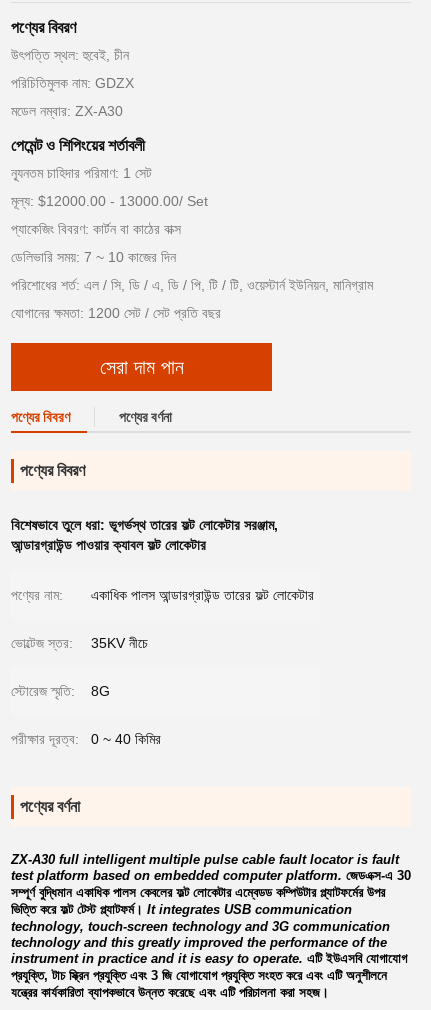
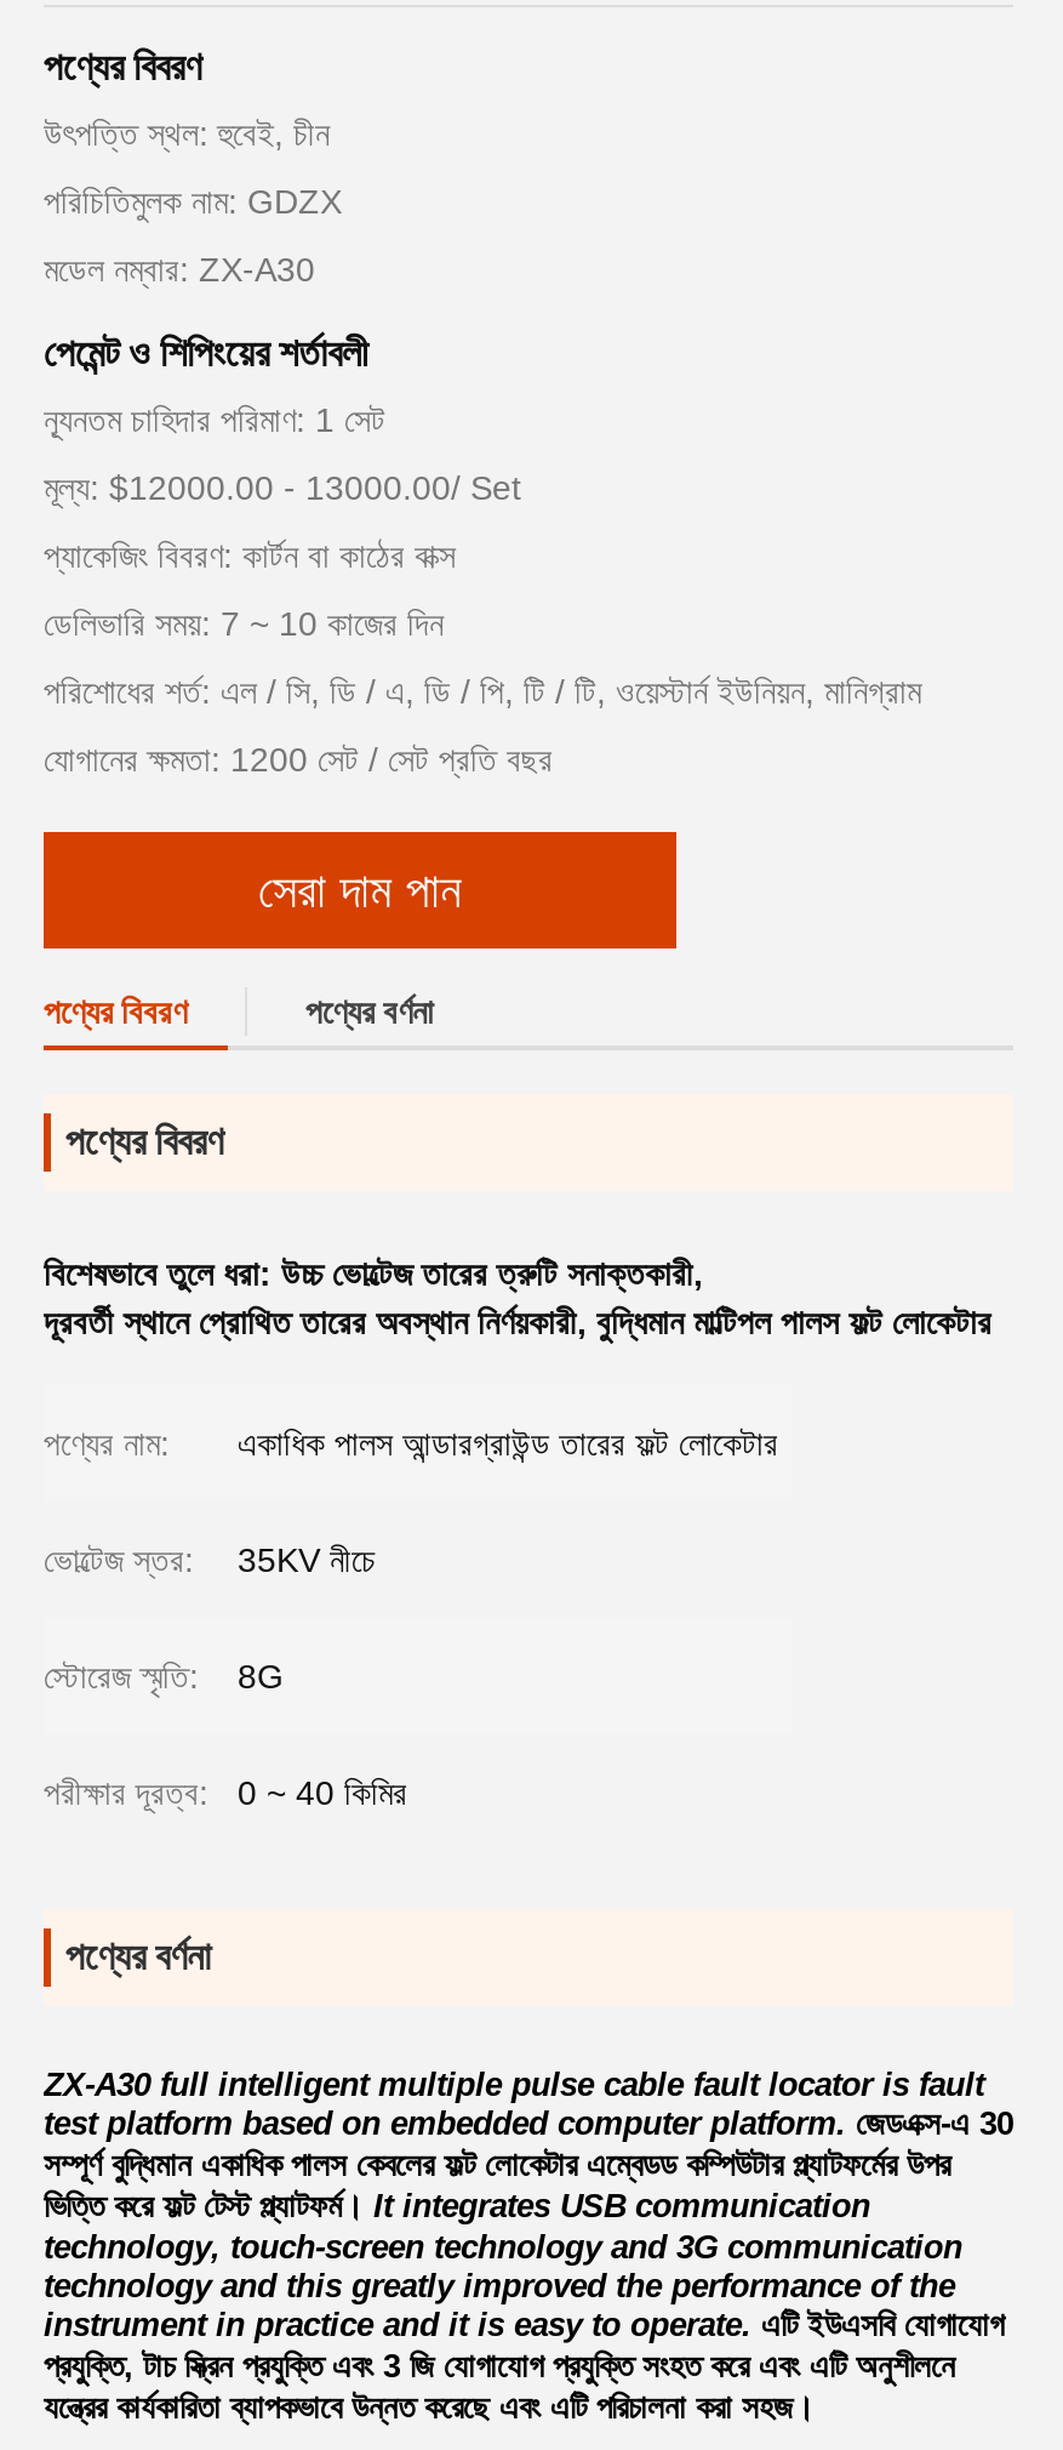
- বিশেষভাবে তুলে ধরা: ভূগর্ভস্থ তারের ফল্ট লোকেটার সরঞ্জাম,
- আন্ডারগ্রাউন্ড পাওয়ার ক্যাবল ফল্ট লোকেটার
+ বিশেষভাবে তুলে ধরা: উচ্চ ভোল্টেজ তারের ত্রুটি সনাক্তকারী,
+ দূরবর্তী স্থানে প্রোথিত তারের অবস্থান নির্ণয়কারী, বুদ্ধিমান মাল্টিপল পালস ফল্ট লোকেটার
